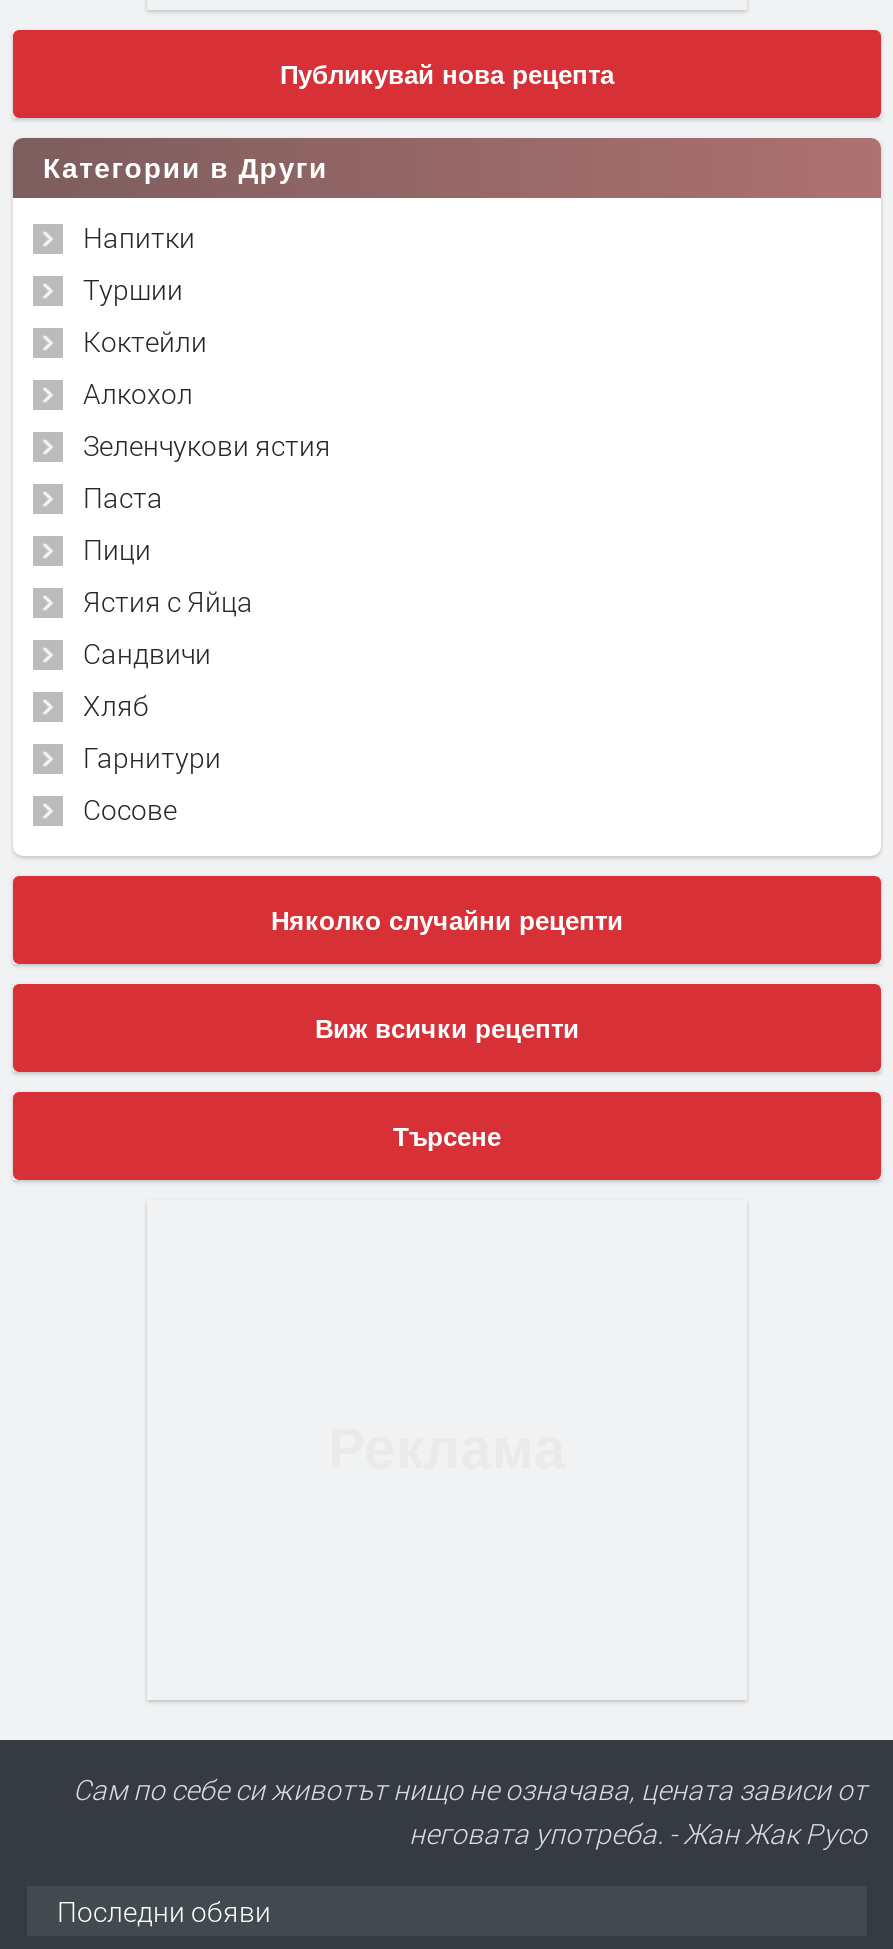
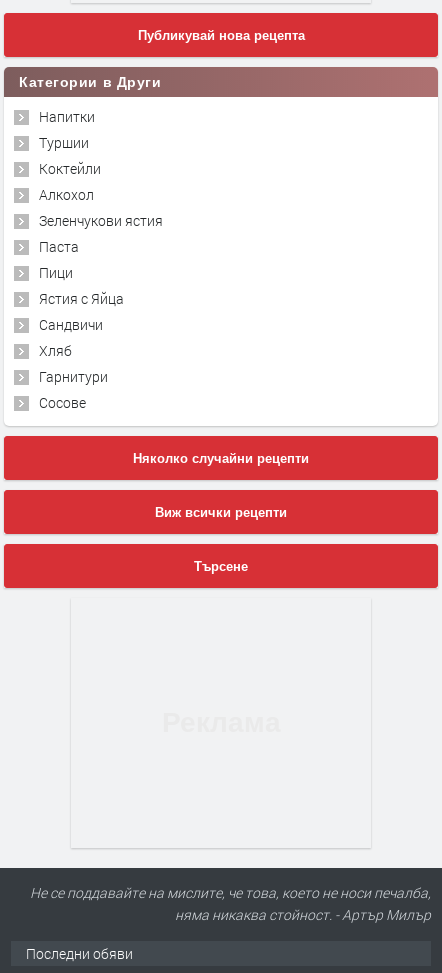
- Сам по себе си животът нищо не означава, цената зависи от
- неговата употреба. - Жан Жак Русо
+ Не се поддавайте на мислите, че това, което не носи печалба,
+ няма никаква стойност. - Артър Милър
